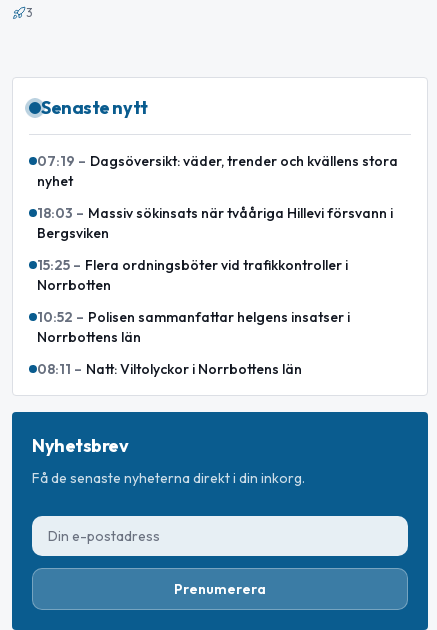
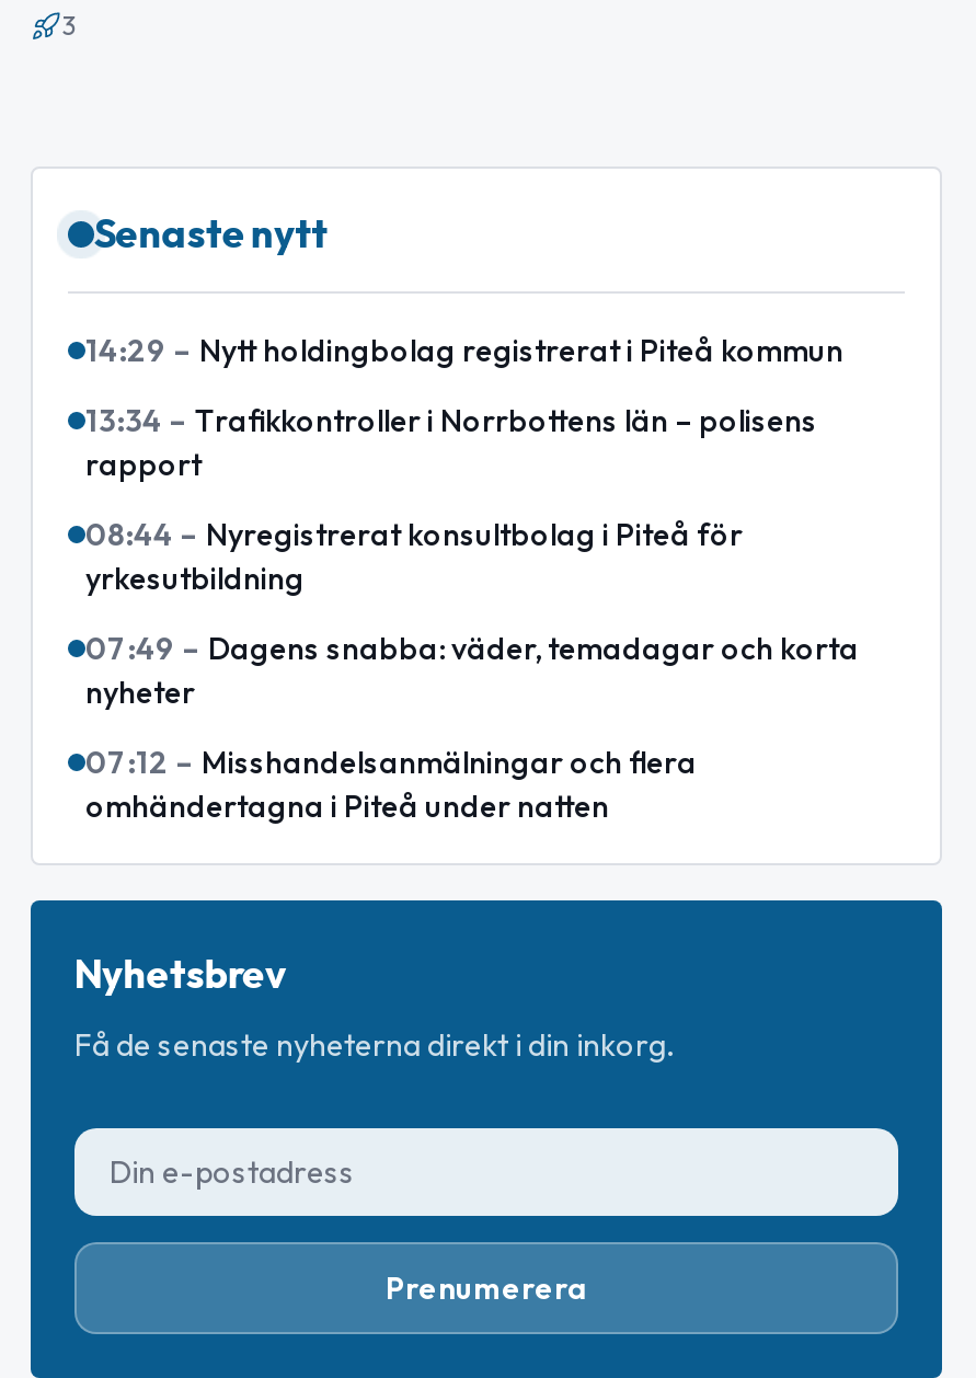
- 07:19 – Dagsöversikt: väder, trender och kvällens stora
- nyhet
+ 14:29 – Nytt holdingbolag registrerat i Piteå kommun

- 18:03 – Massiv sökinsats när tvååriga Hillevi försvann i
- Bergsviken
+ 13:34 – Trafikkontroller i Norrbottens län – polisens
+ rapport

- 15:25 – Flera ordningsböter vid trafikkontroller i
- Norrbotten
+ 08:44 – Nyregistrerat konsultbolag i Piteå för
+ yrkesutbildning

- 10:52 – Polisen sammanfattar helgens insatser i
- Norrbottens län
+ 07:49 – Dagens snabba: väder, temadagar och korta
+ nyheter

- 08:11 – Natt: Viltolyckor i Norrbottens län
+ 07:12 – Misshandelsanmälningar och flera
+ omhändertagna i Piteå under natten
